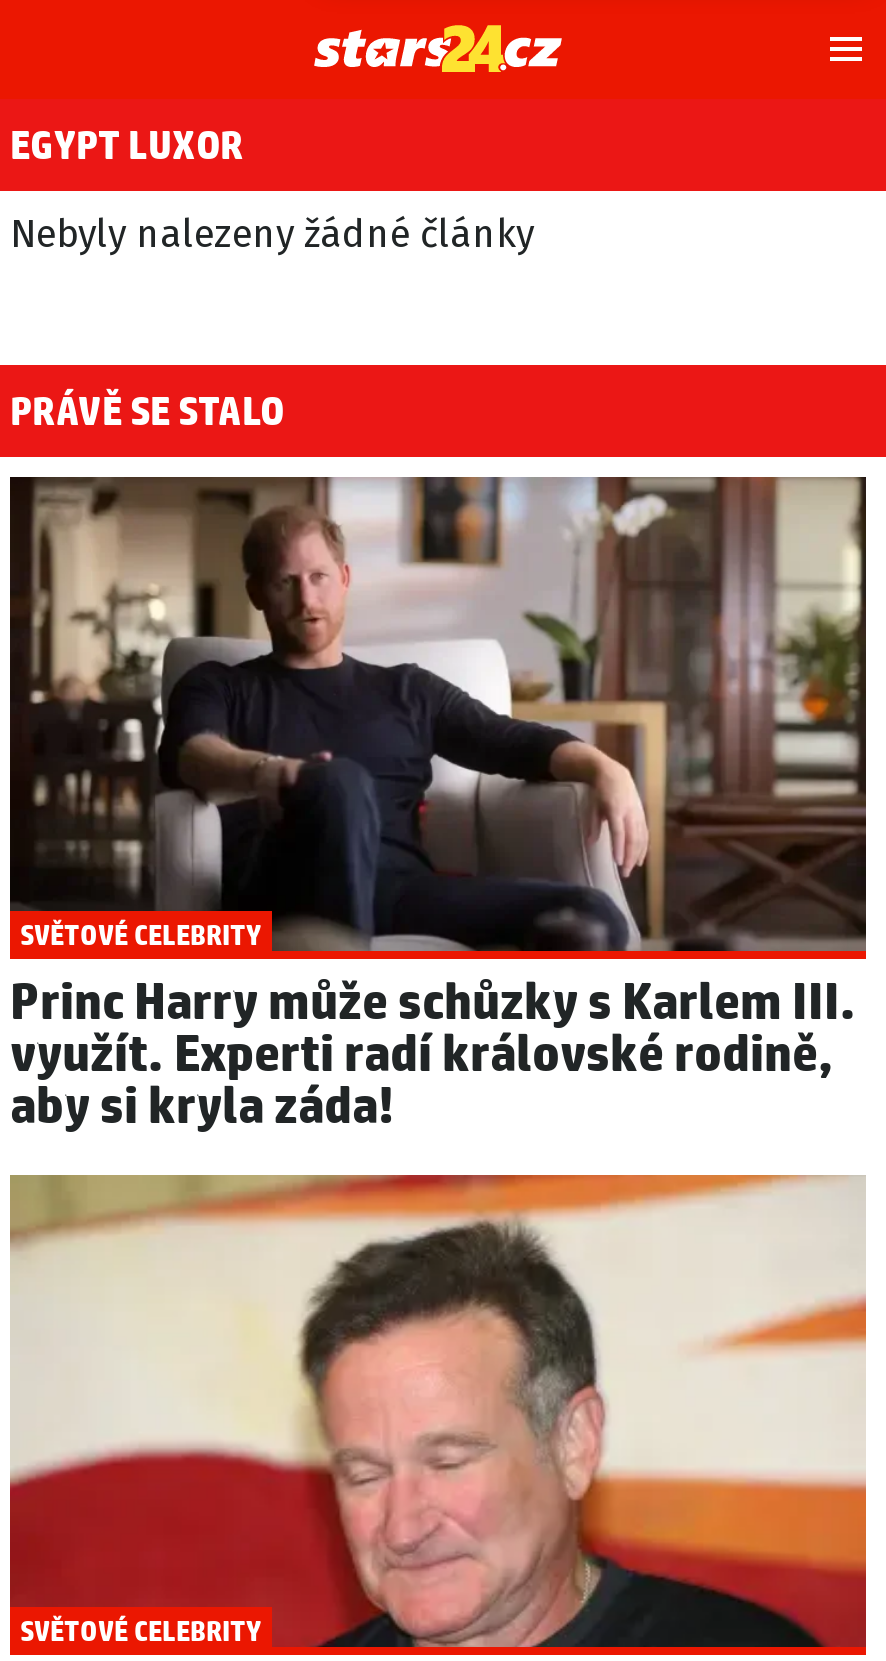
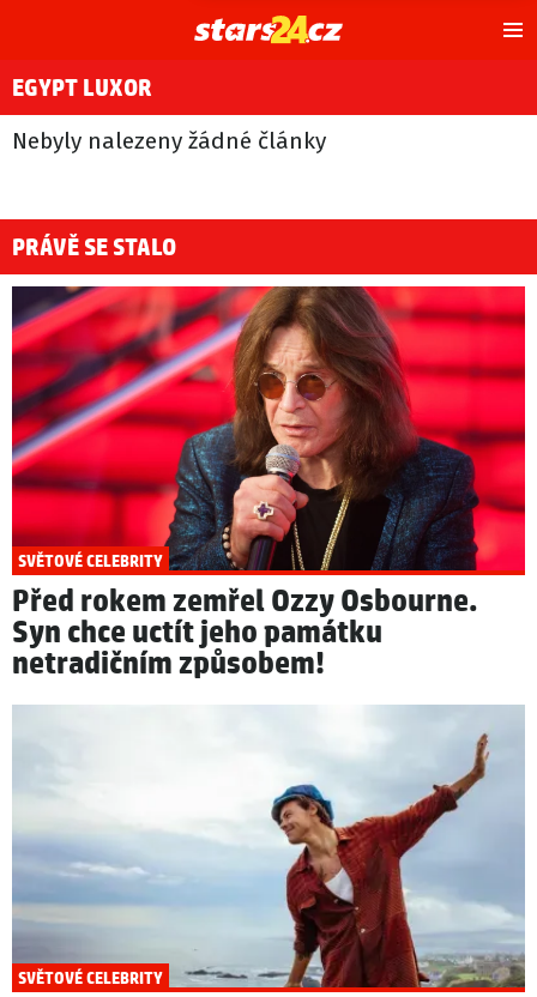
- [image]
- Princ Harry může schůzky s Karlem III.
- využít. Experti radí královské rodině,
- aby si kryla záda!
+ [image]
+ Před rokem zemřel Ozzy Osbourne.
+ Syn chce uctít jeho památku
+ netradičním způsobem!

- [image]
+ [image]
